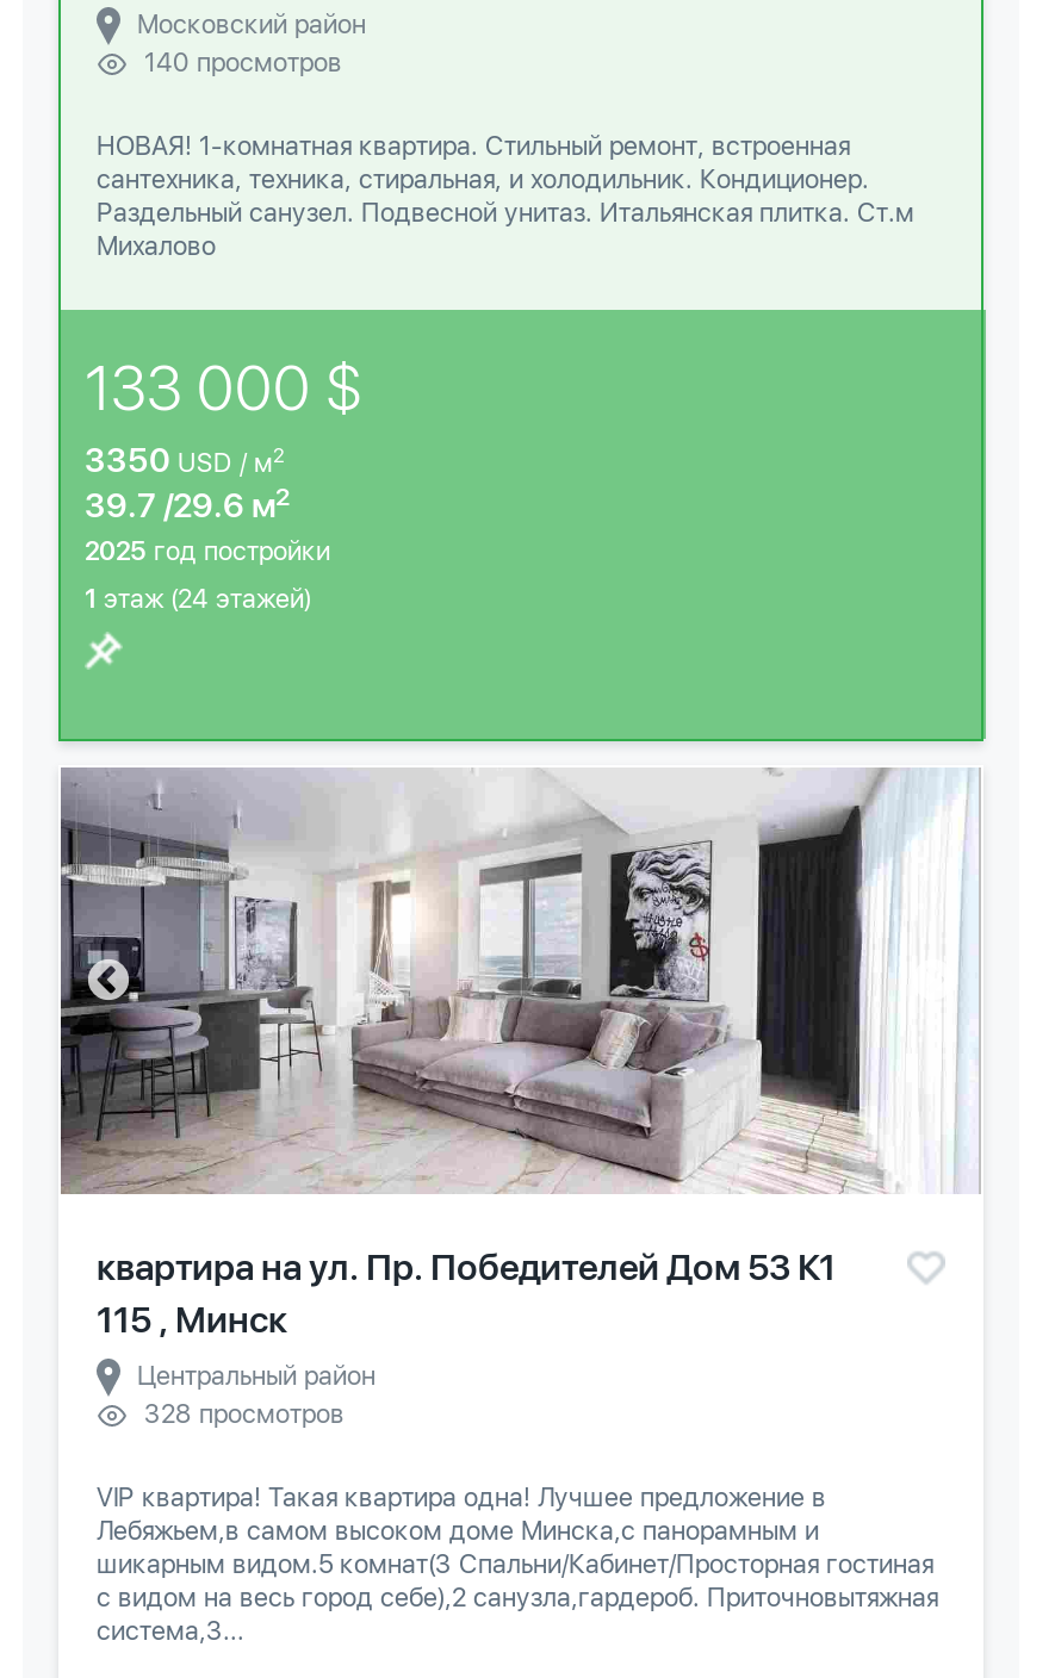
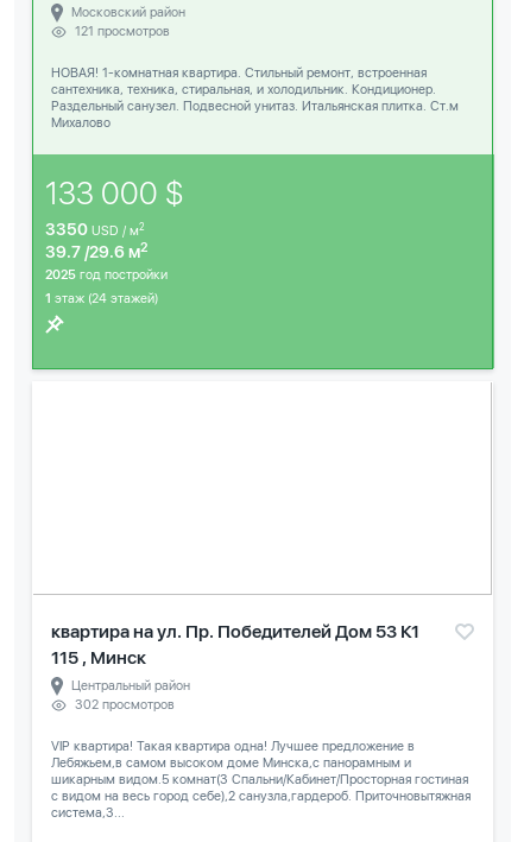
- 140 просмотров
+ 121 просмотров

- [image]

- 328 просмотров
+ 302 просмотров
